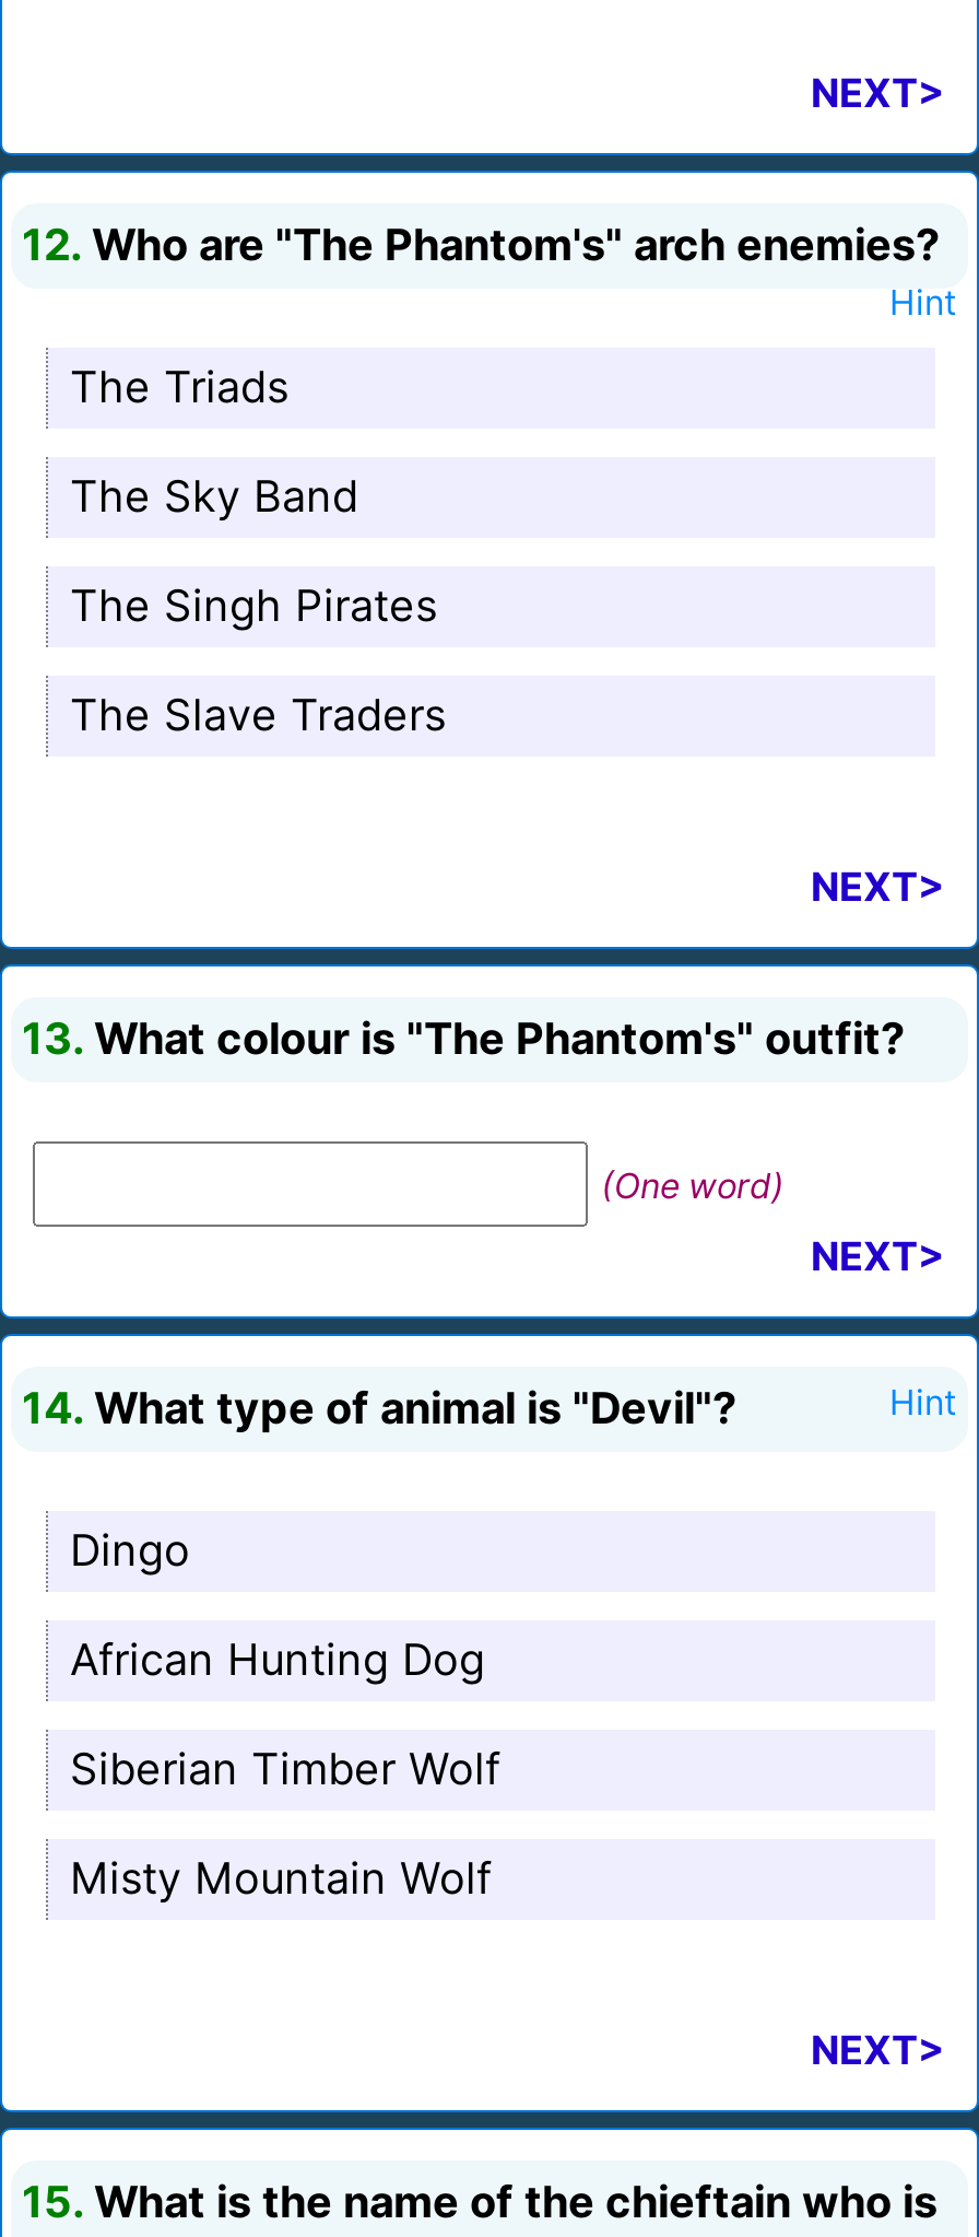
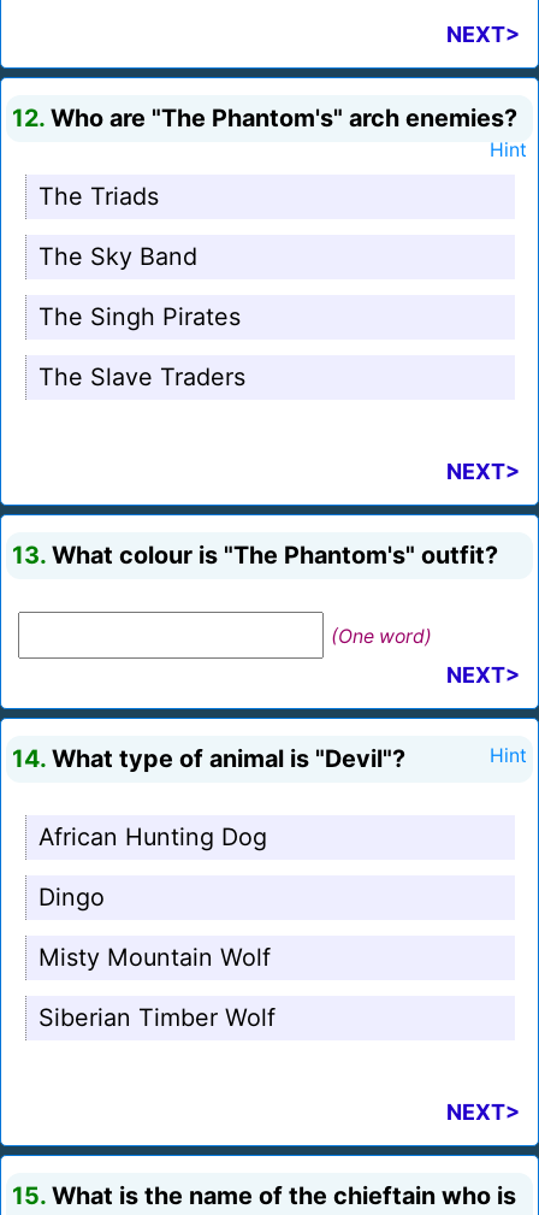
moved down: Dingo

moved up: African Hunting Dog

moved down: Siberian Timber Wolf

moved up: Misty Mountain Wolf
